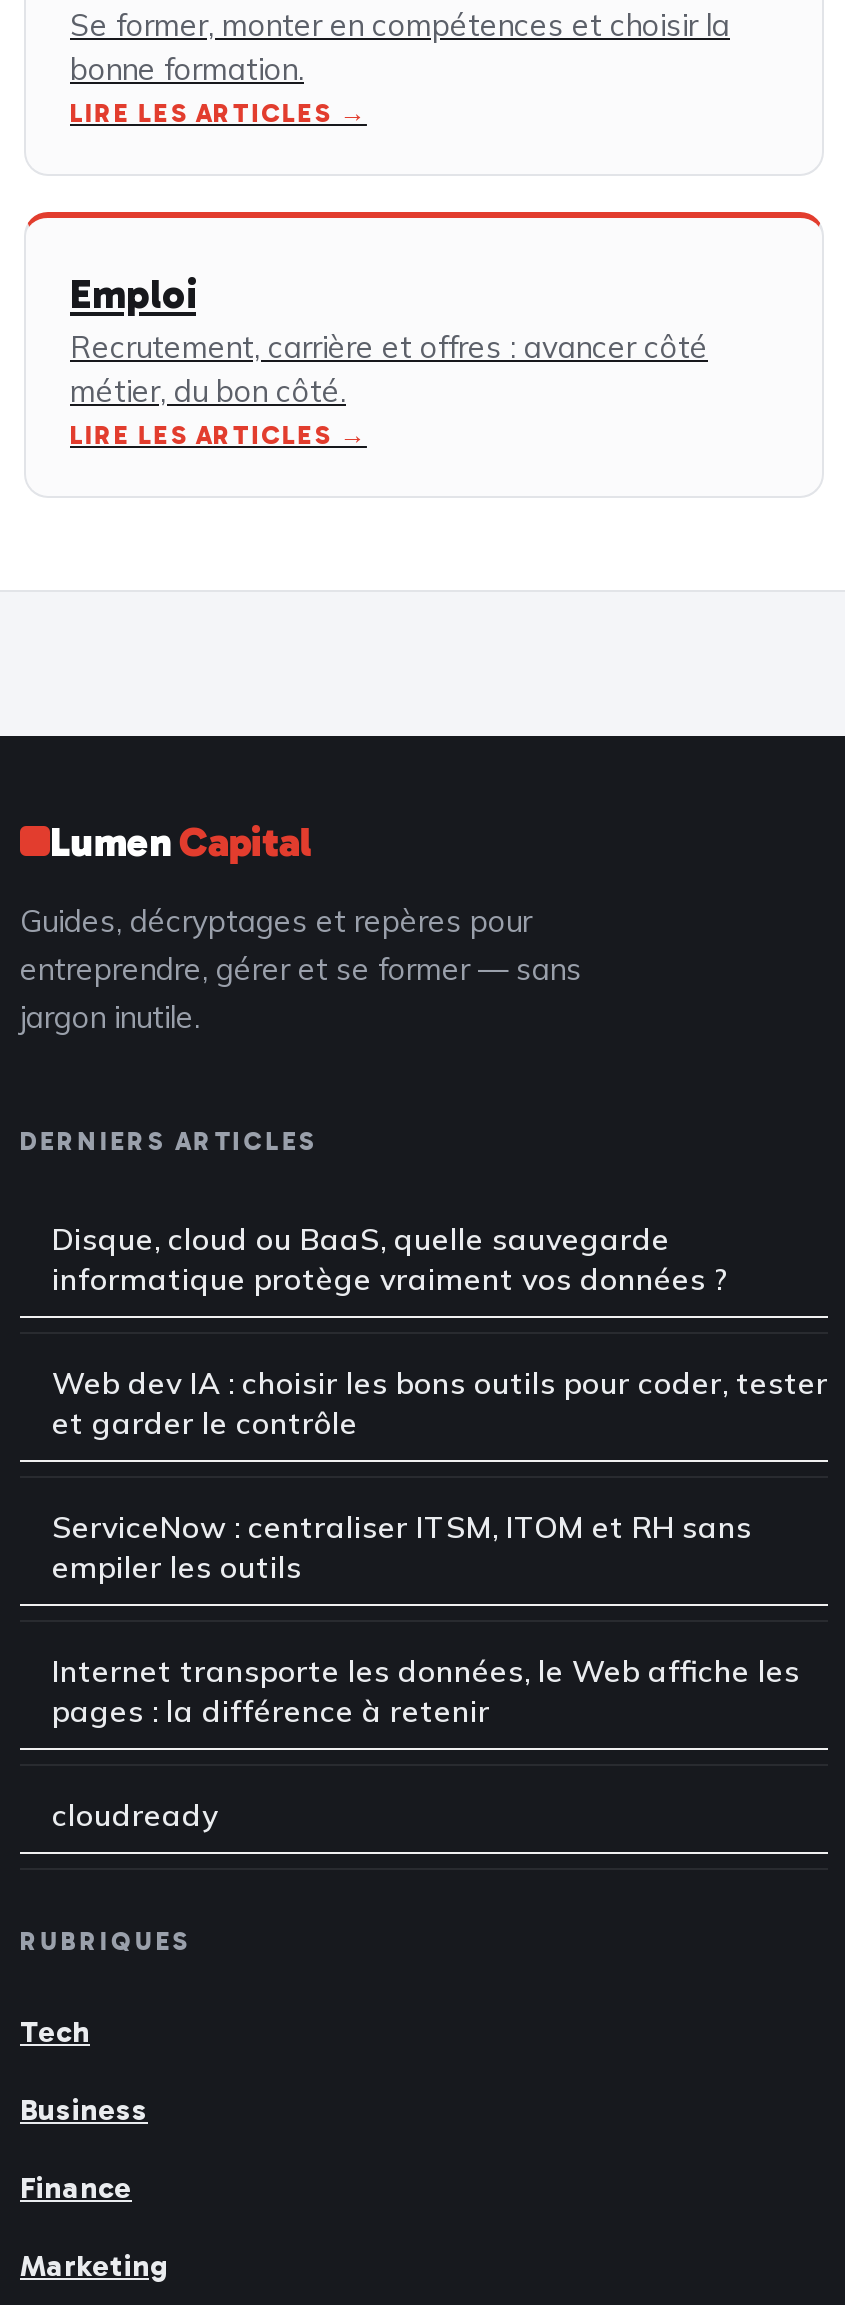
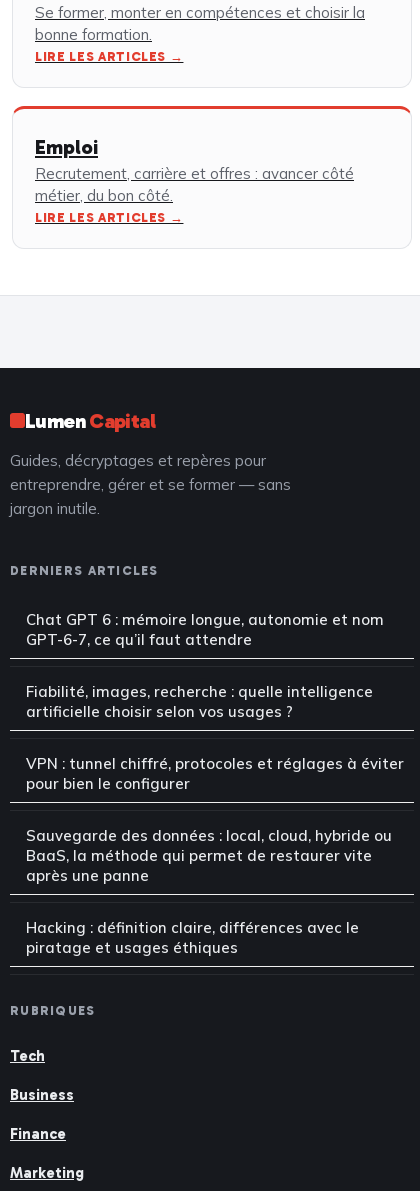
- Disque, cloud ou BaaS, quelle sauvegarde
- informatique protège vraiment vos données ?
+ Chat GPT 6 : mémoire longue, autonomie et nom
+ GPT-6-7, ce qu’il faut attendre

- Web dev IA : choisir les bons outils pour coder, tester
- et garder le contrôle
+ Fiabilité, images, recherche : quelle intelligence
+ artificielle choisir selon vos usages ?

- ServiceNow : centraliser ITSM, ITOM et RH sans
- empiler les outils
+ VPN : tunnel chiffré, protocoles et réglages à éviter
+ pour bien le configurer

- Internet transporte les données, le Web affiche les
- pages : la différence à retenir
+ Sauvegarde des données : local, cloud, hybride ou
+ BaaS, la méthode qui permet de restaurer vite
+ après une panne

- cloudready
+ Hacking : définition claire, différences avec le
+ piratage et usages éthiques
